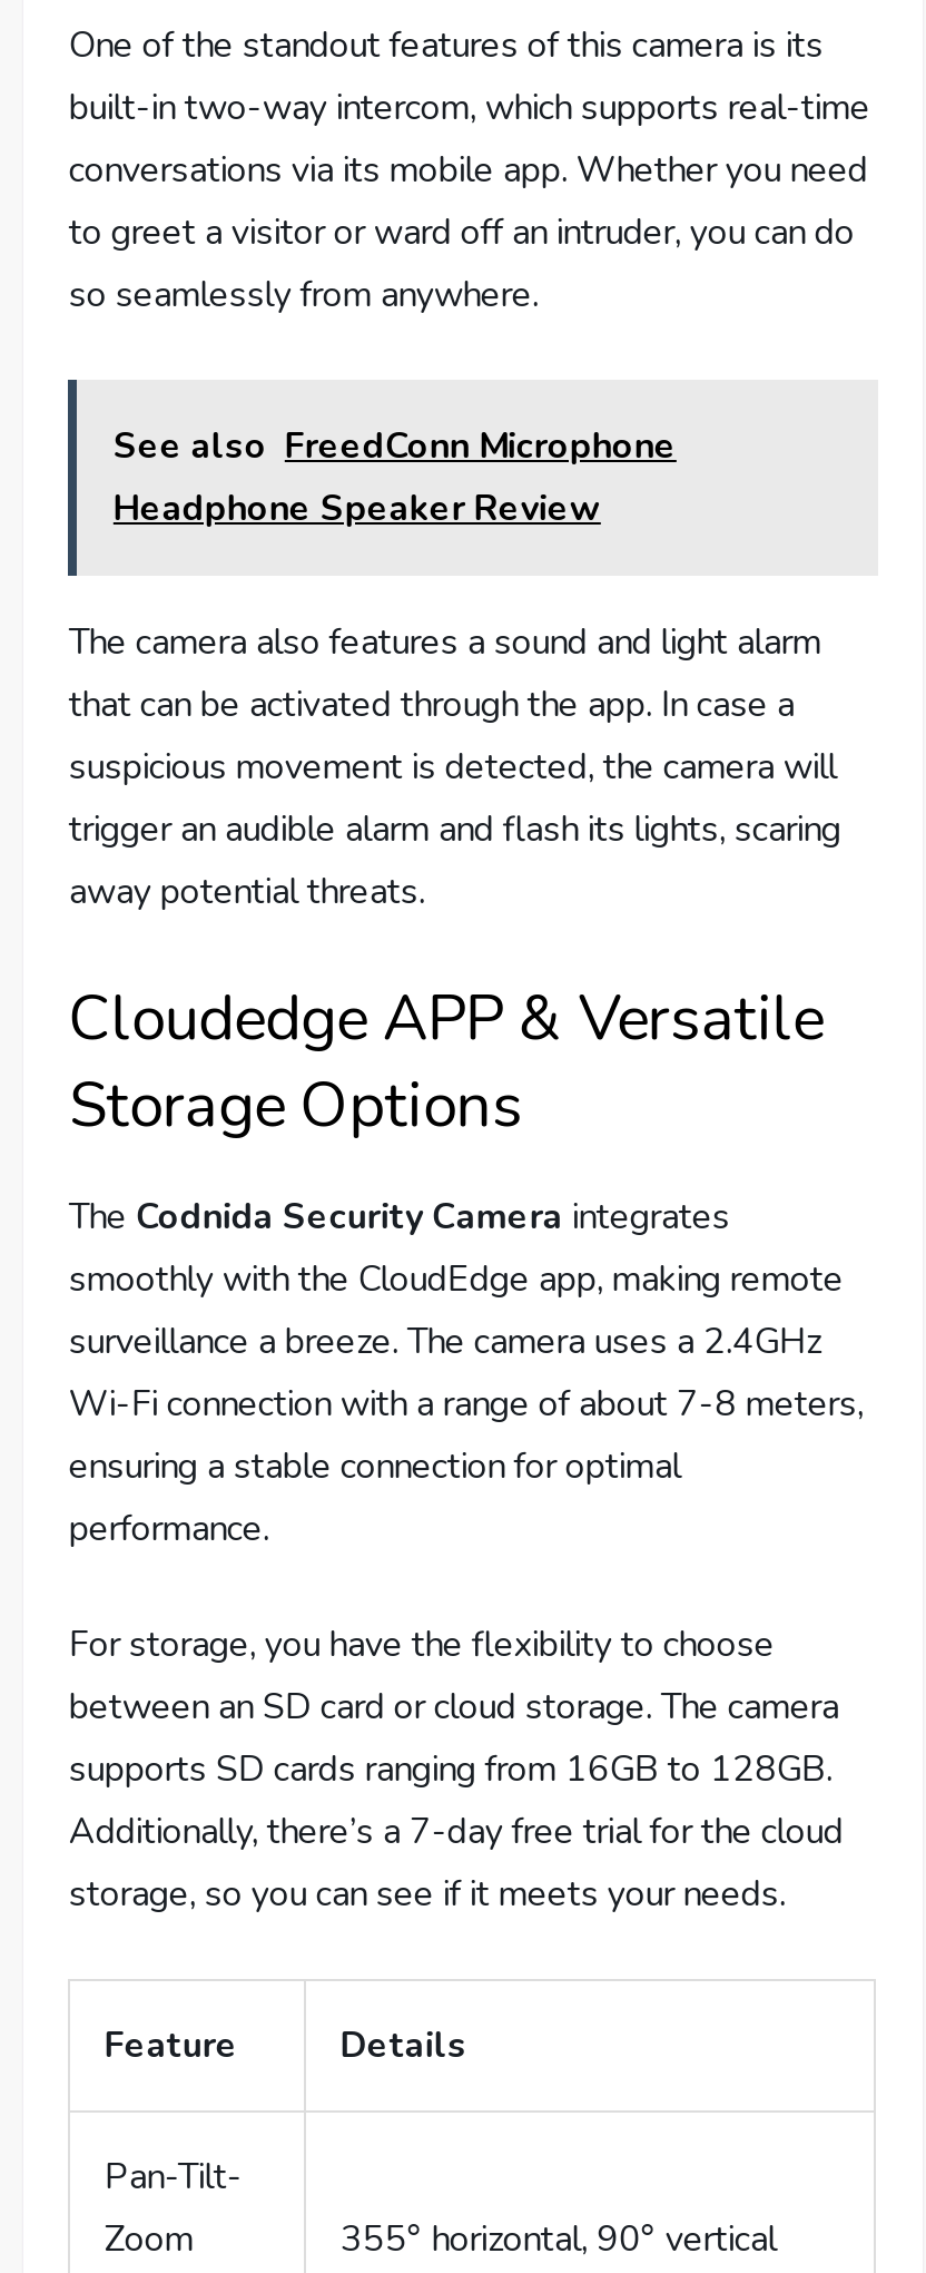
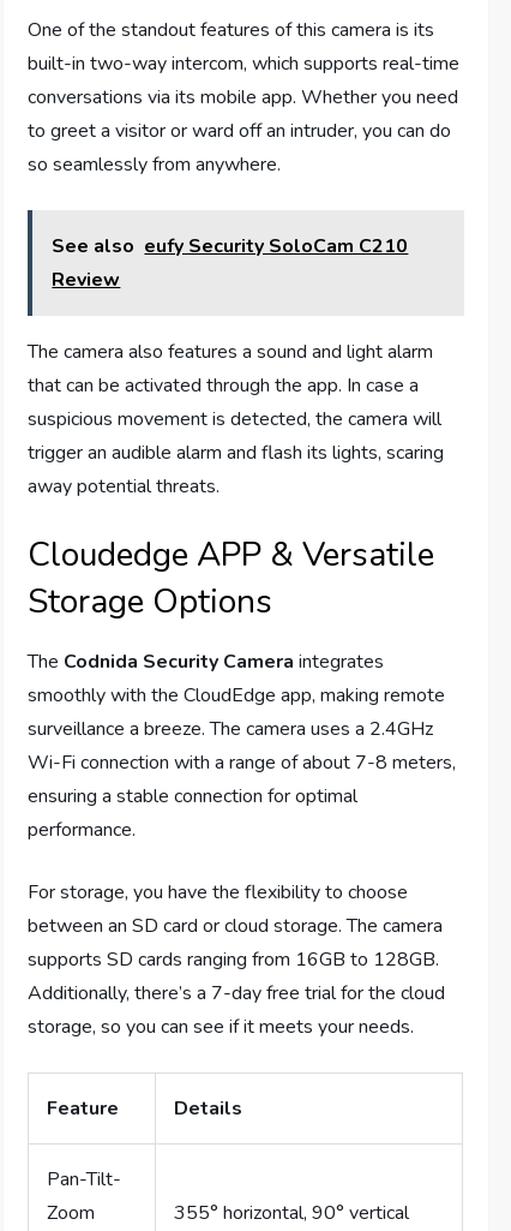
- See also FreedConn Microphone
- Headphone Speaker Review
+ See also eufy Security SoloCam C210
+ Review
